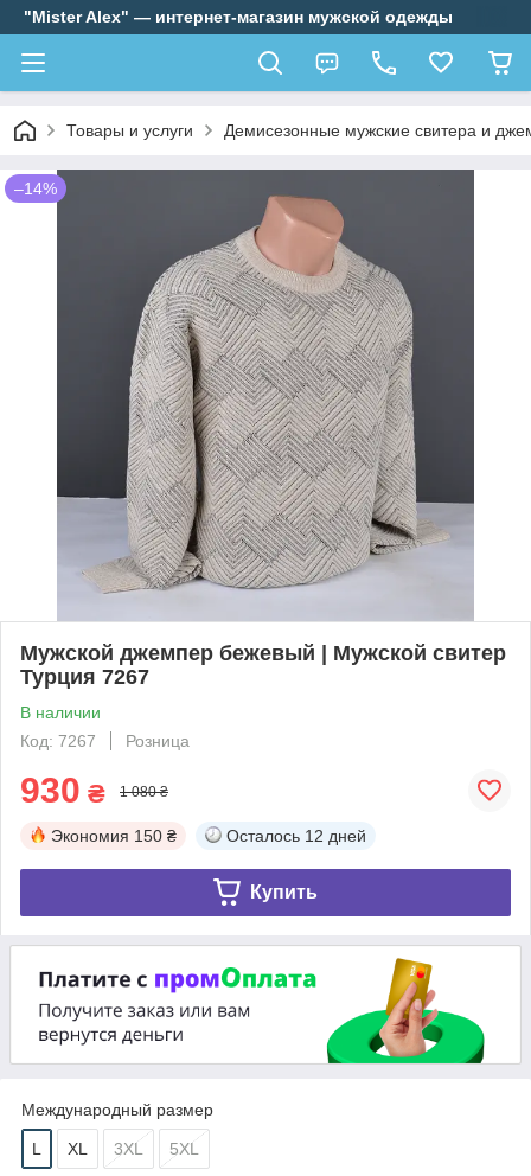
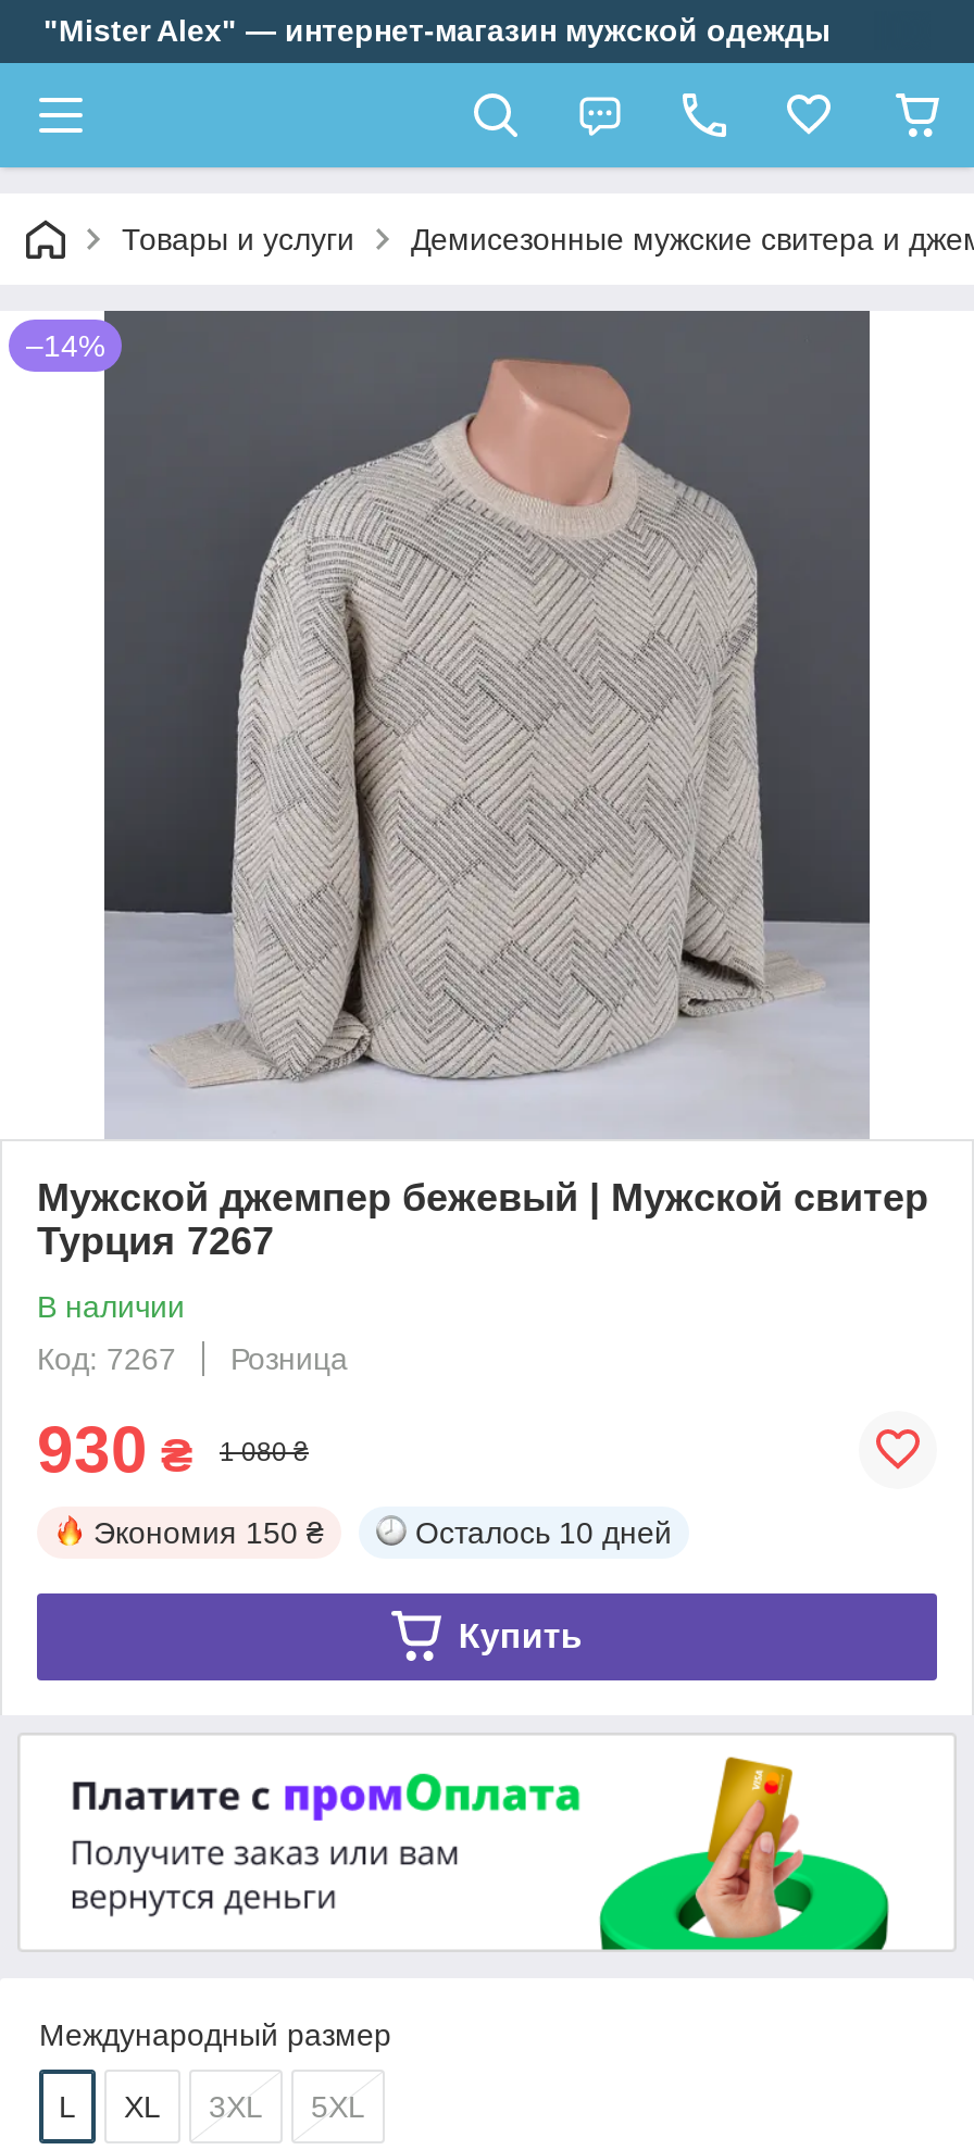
- Осталось 12 дней
+ Осталось 10 дней
